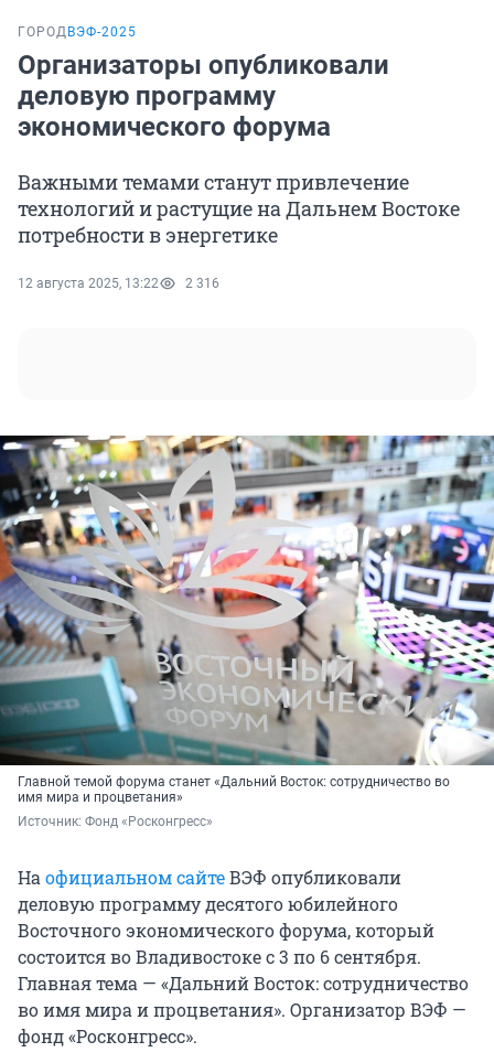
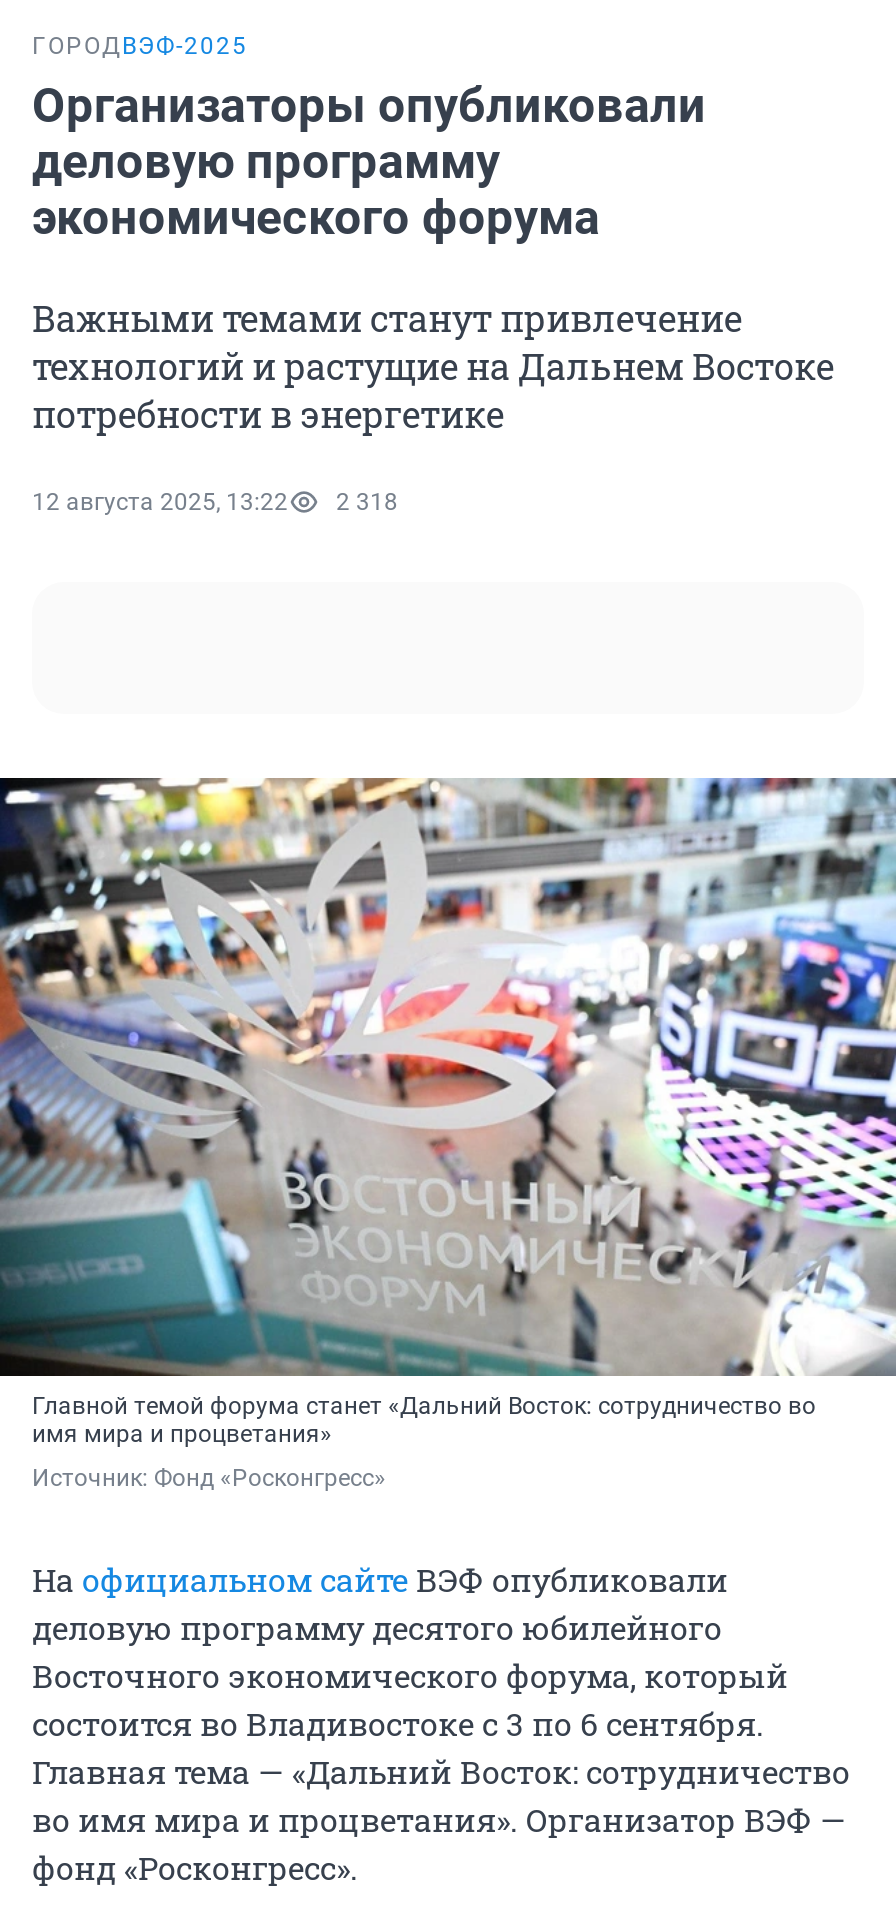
- 12 августа 2025, 13:22 2 316
+ 12 августа 2025, 13:22 2 318
